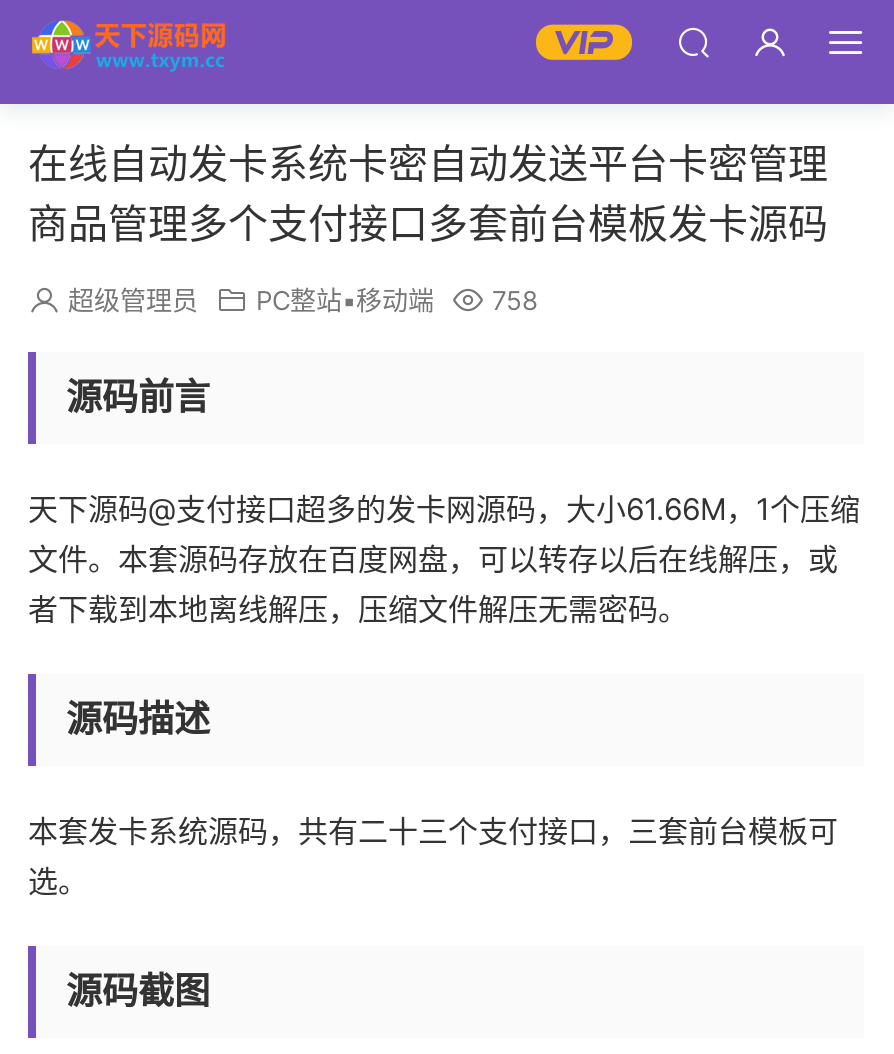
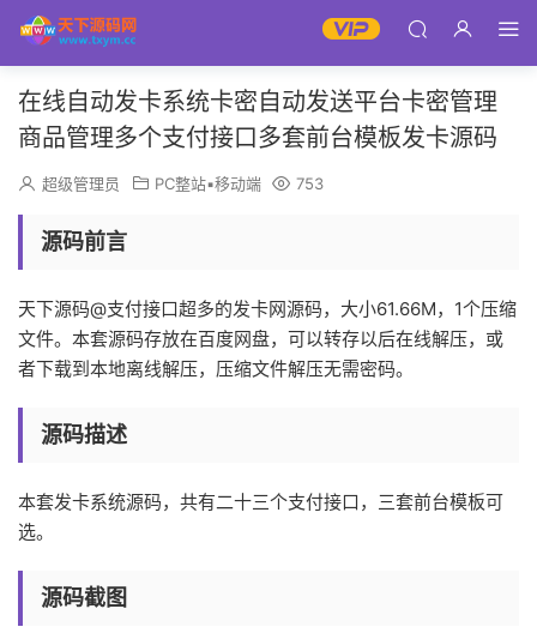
- 758
+ 753
